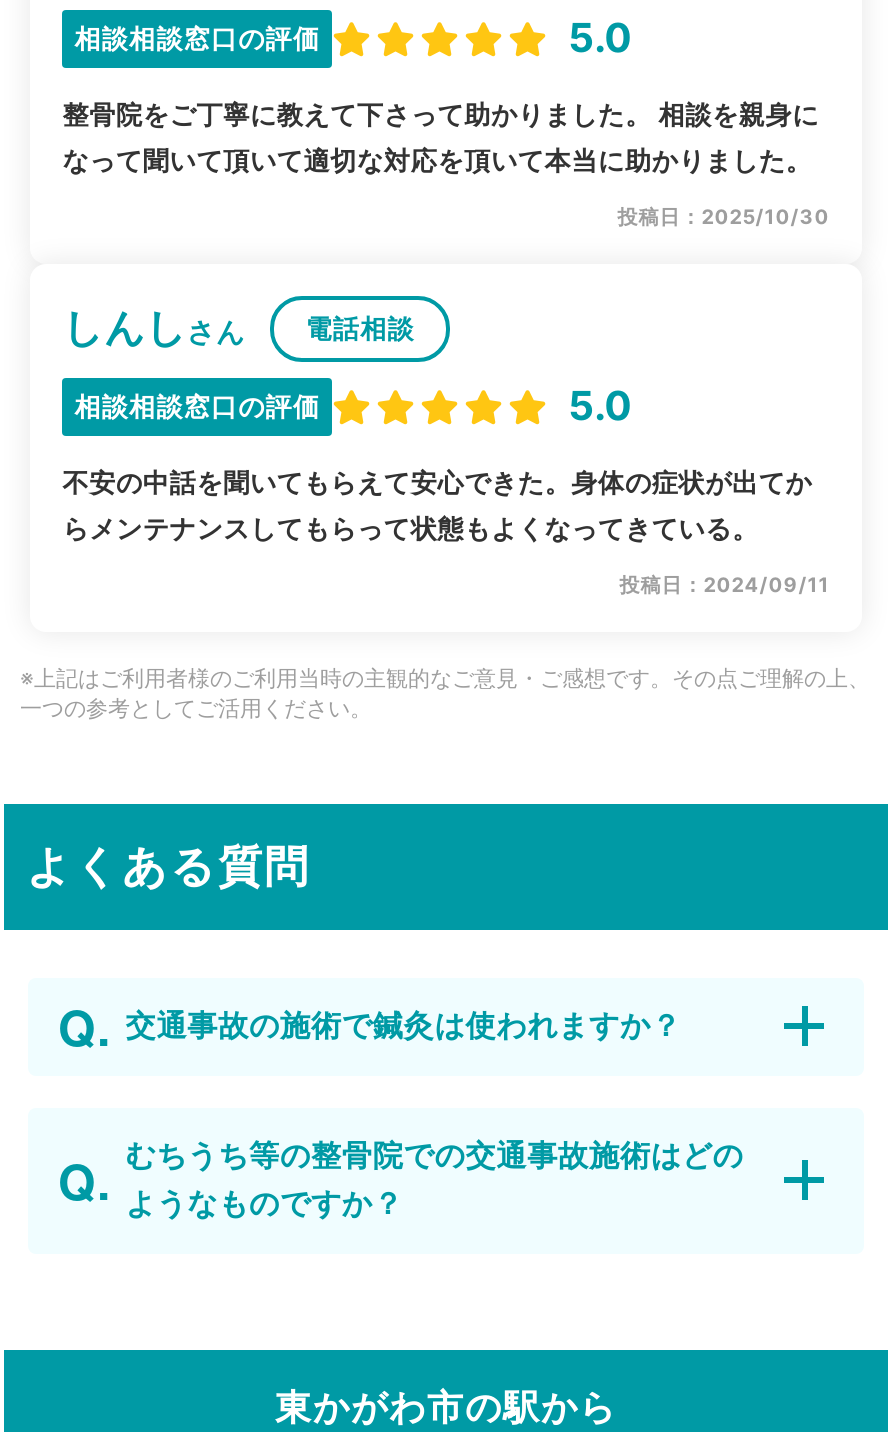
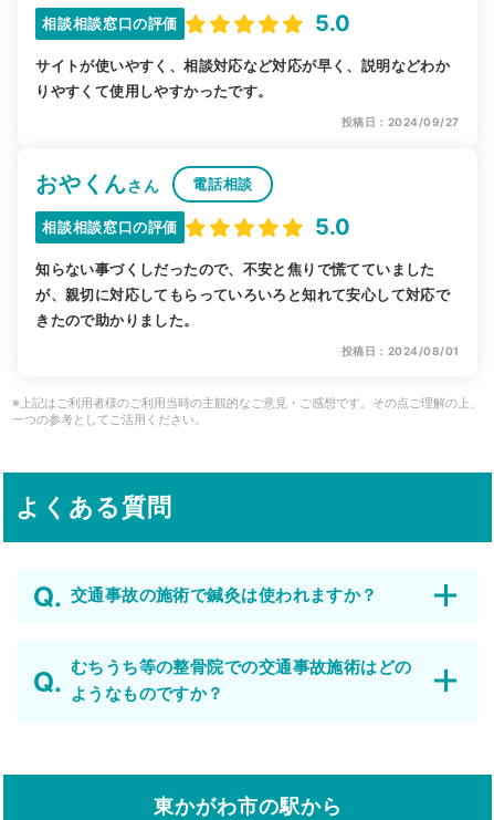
- 整骨院をご丁寧に教えて下さって助かりました。 相談を親身に
- なって聞いて頂いて適切な対応を頂いて本当に助かりました。
+ サイトが使いやすく、相談対応など対応が早く、説明などわか
+ りやすくて使用しやすかったです。

- 投稿日：2025/10/30
+ 投稿日：2024/09/27

- しんしさん
+ おやくんさん

- 不安の中話を聞いてもらえて安心できた。身体の症状が出てか
- らメンテナンスしてもらって状態もよくなってきている。
+ 知らない事づくしだったので、不安と焦りで慌てていました
+ が、親切に対応してもらっていろいろと知れて安心して対応で
+ きたので助かりました。

- 投稿日：2024/09/11
+ 投稿日：2024/08/01
